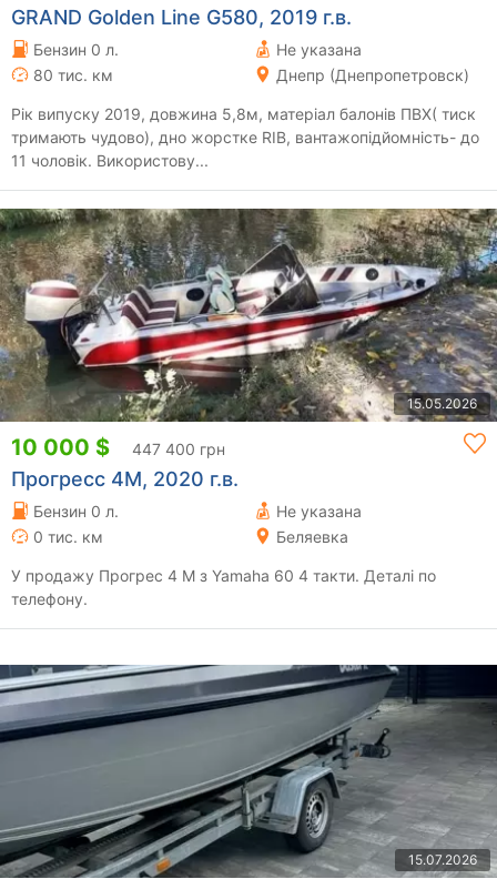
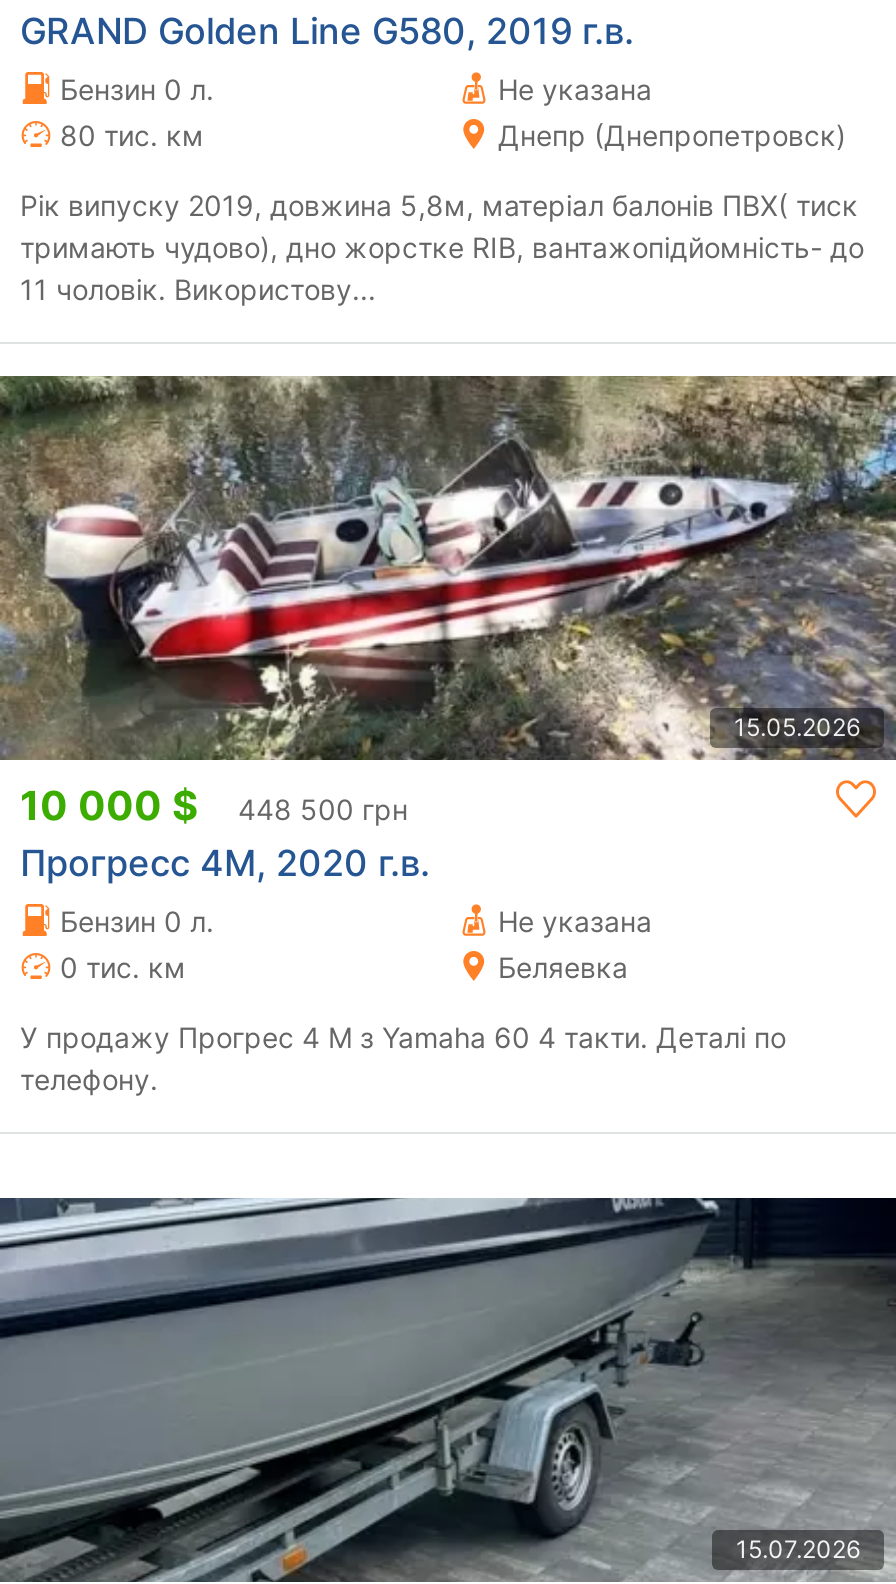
- 10 000 $ 447 400 грн
+ 10 000 $ 448 500 грн
